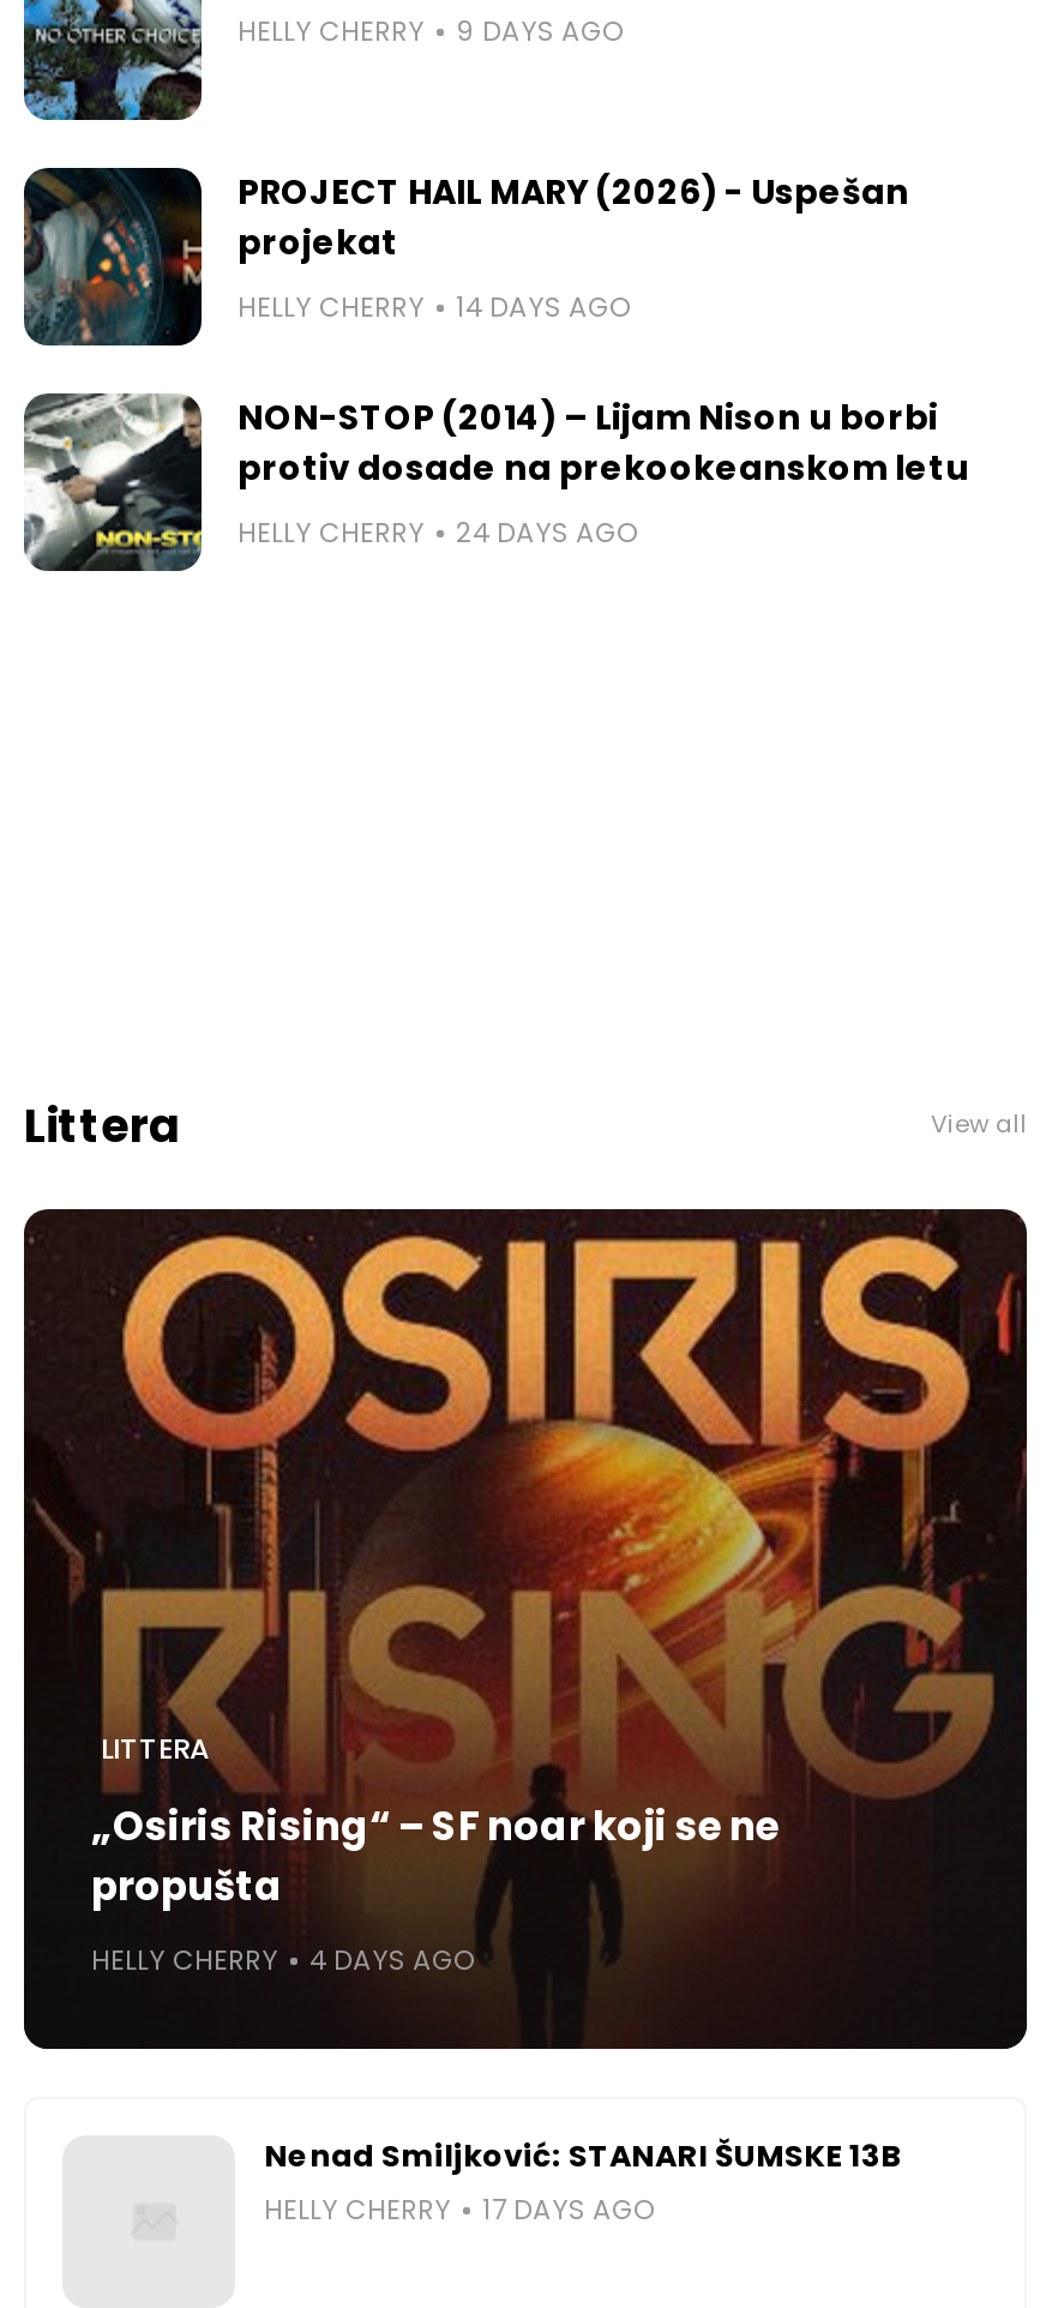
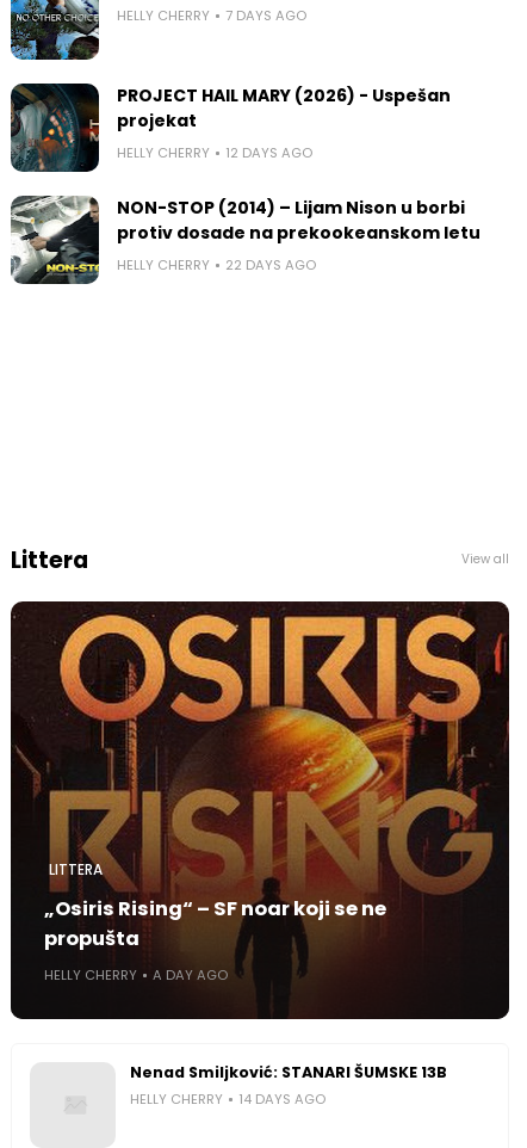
- HELLY CHERRY 9 DAYS AGO
+ HELLY CHERRY 7 DAYS AGO

- HELLY CHERRY 14 DAYS AGO
+ HELLY CHERRY 12 DAYS AGO

- HELLY CHERRY 24 DAYS AGO
+ HELLY CHERRY 22 DAYS AGO

- 4 DAYS AGO
+ A DAY AGO

- HELLY CHERRY 17 DAYS AGO
+ HELLY CHERRY 14 DAYS AGO
